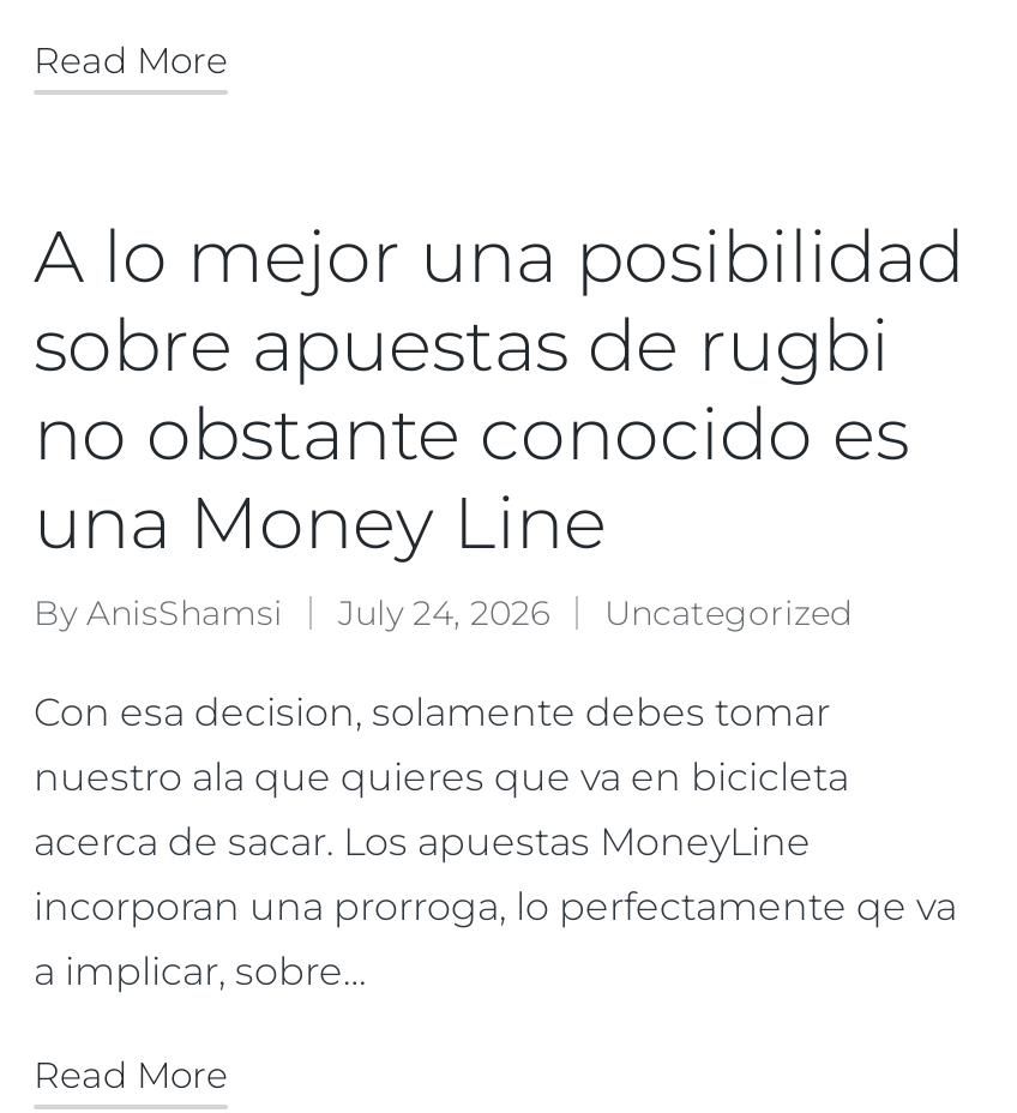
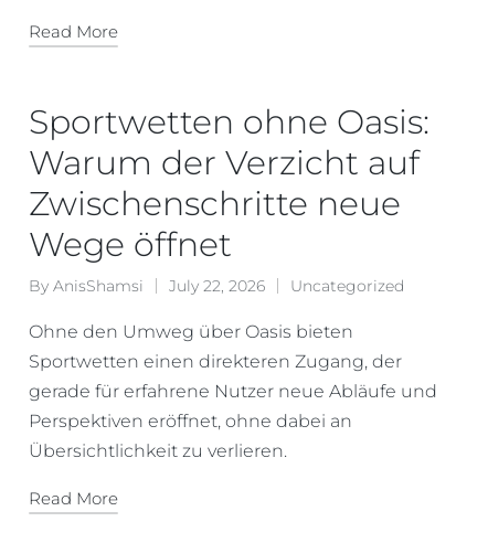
- A lo mejor una posibilidad
- sobre apuestas de rugbi
- no obstante conocido es
- una Money Line
+ Sportwetten ohne Oasis:
+ Warum der Verzicht auf
+ Zwischenschritte neue
+ Wege öffnet

- By AnisShamsi July 24, 2026 Uncategorized
+ By AnisShamsi July 22, 2026 Uncategorized

- Con esa decision, solamente debes tomar
- nuestro ala que quieres que va en bicicleta
- acerca de sacar. Los apuestas MoneyLine
- incorporan una prorroga, lo perfectamente qe va
- a implicar, sobre…
+ Ohne den Umweg über Oasis bieten
+ Sportwetten einen direkteren Zugang, der
+ gerade für erfahrene Nutzer neue Abläufe und
+ Perspektiven eröffnet, ohne dabei an
+ Übersichtlichkeit zu verlieren.
